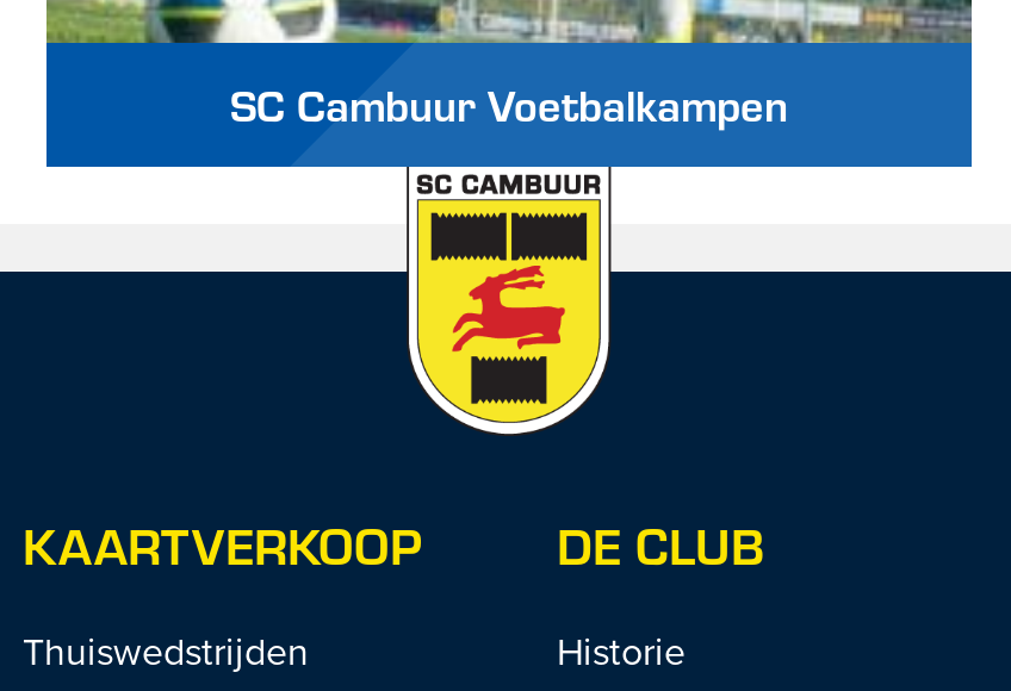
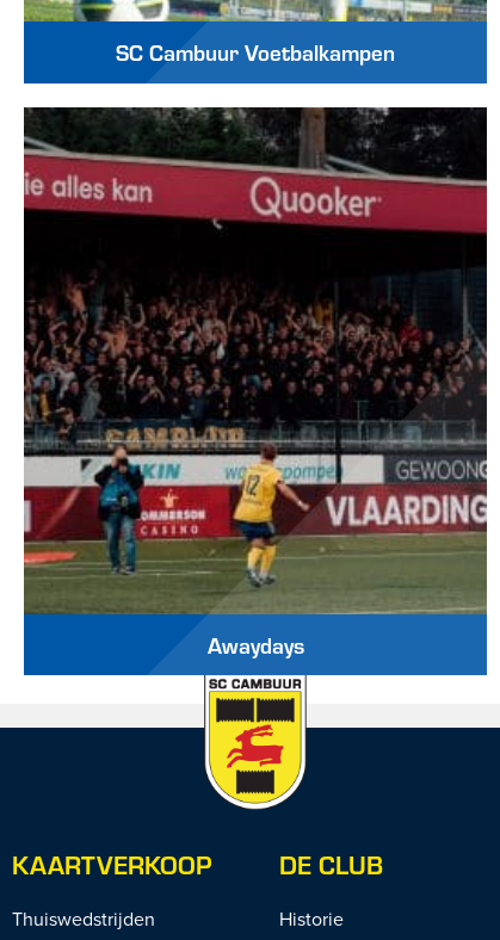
+ [image]
+ Awaydays
